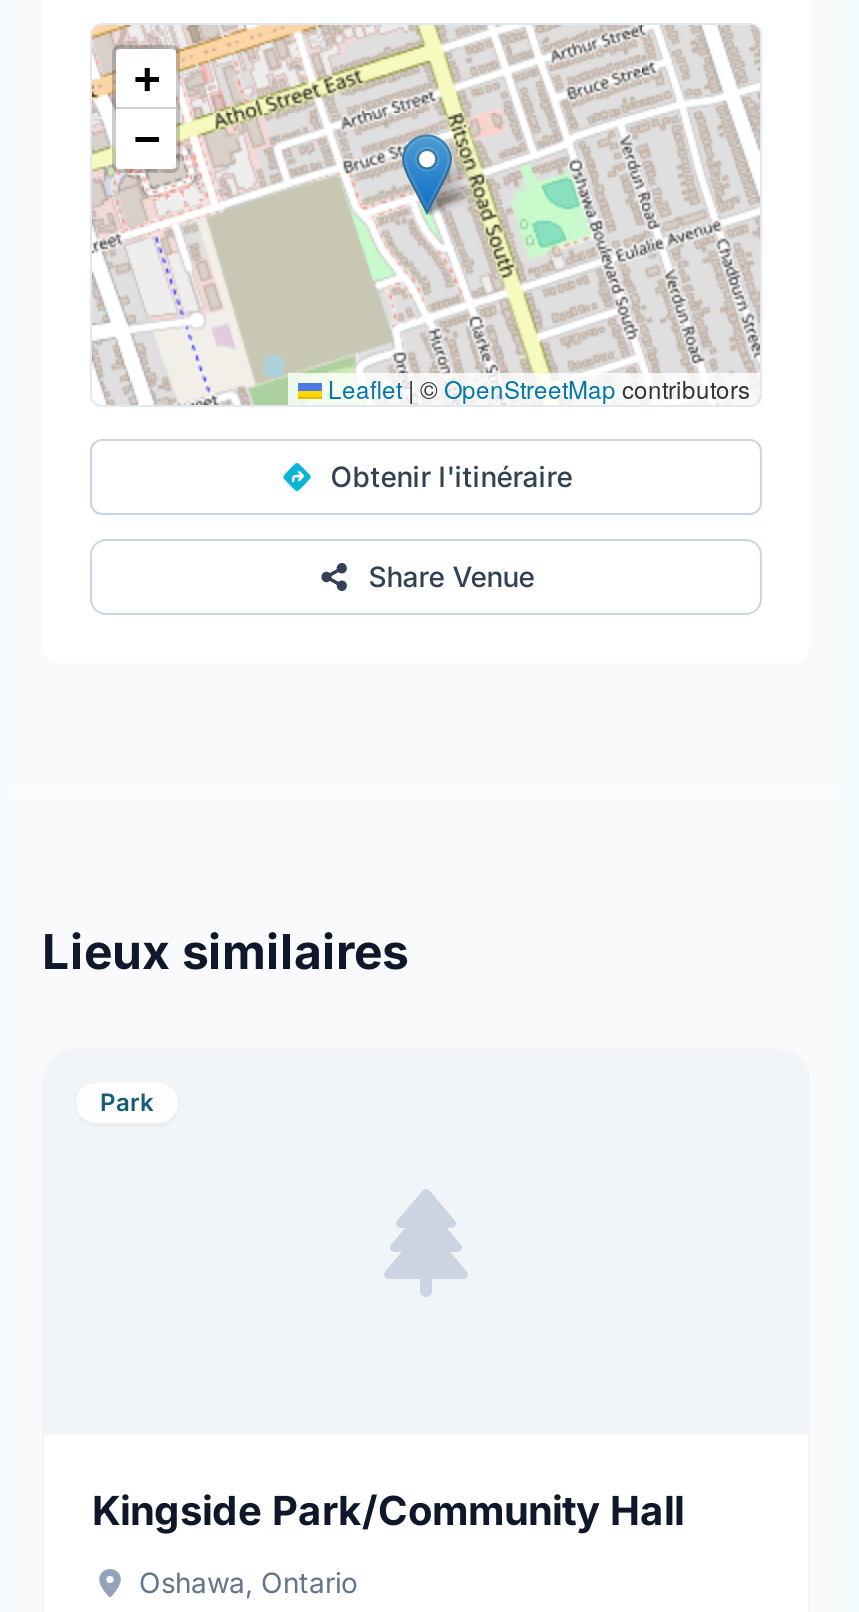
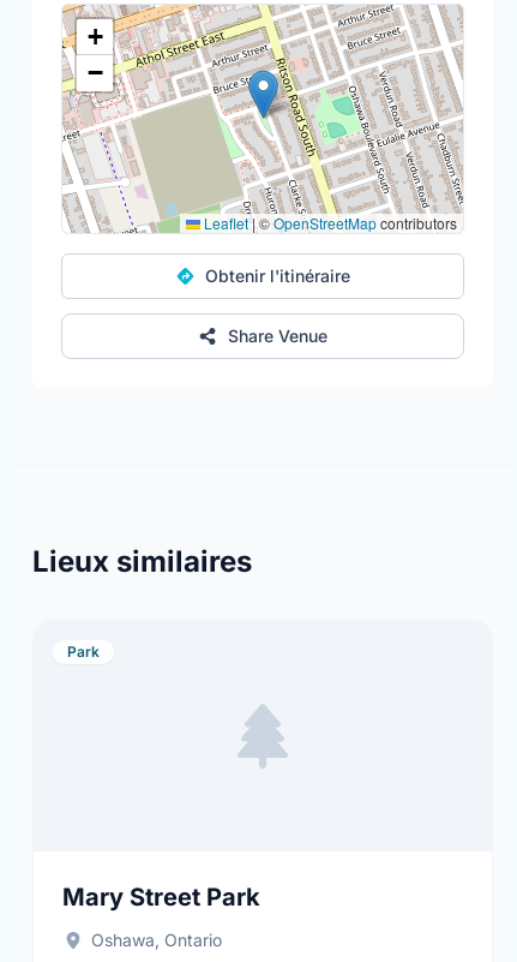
- Kingside Park/Community Hall
+ Mary Street Park
